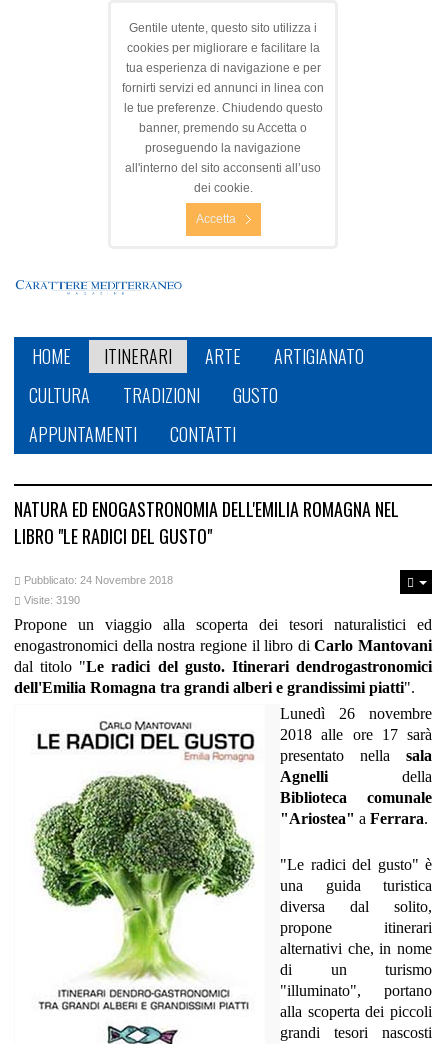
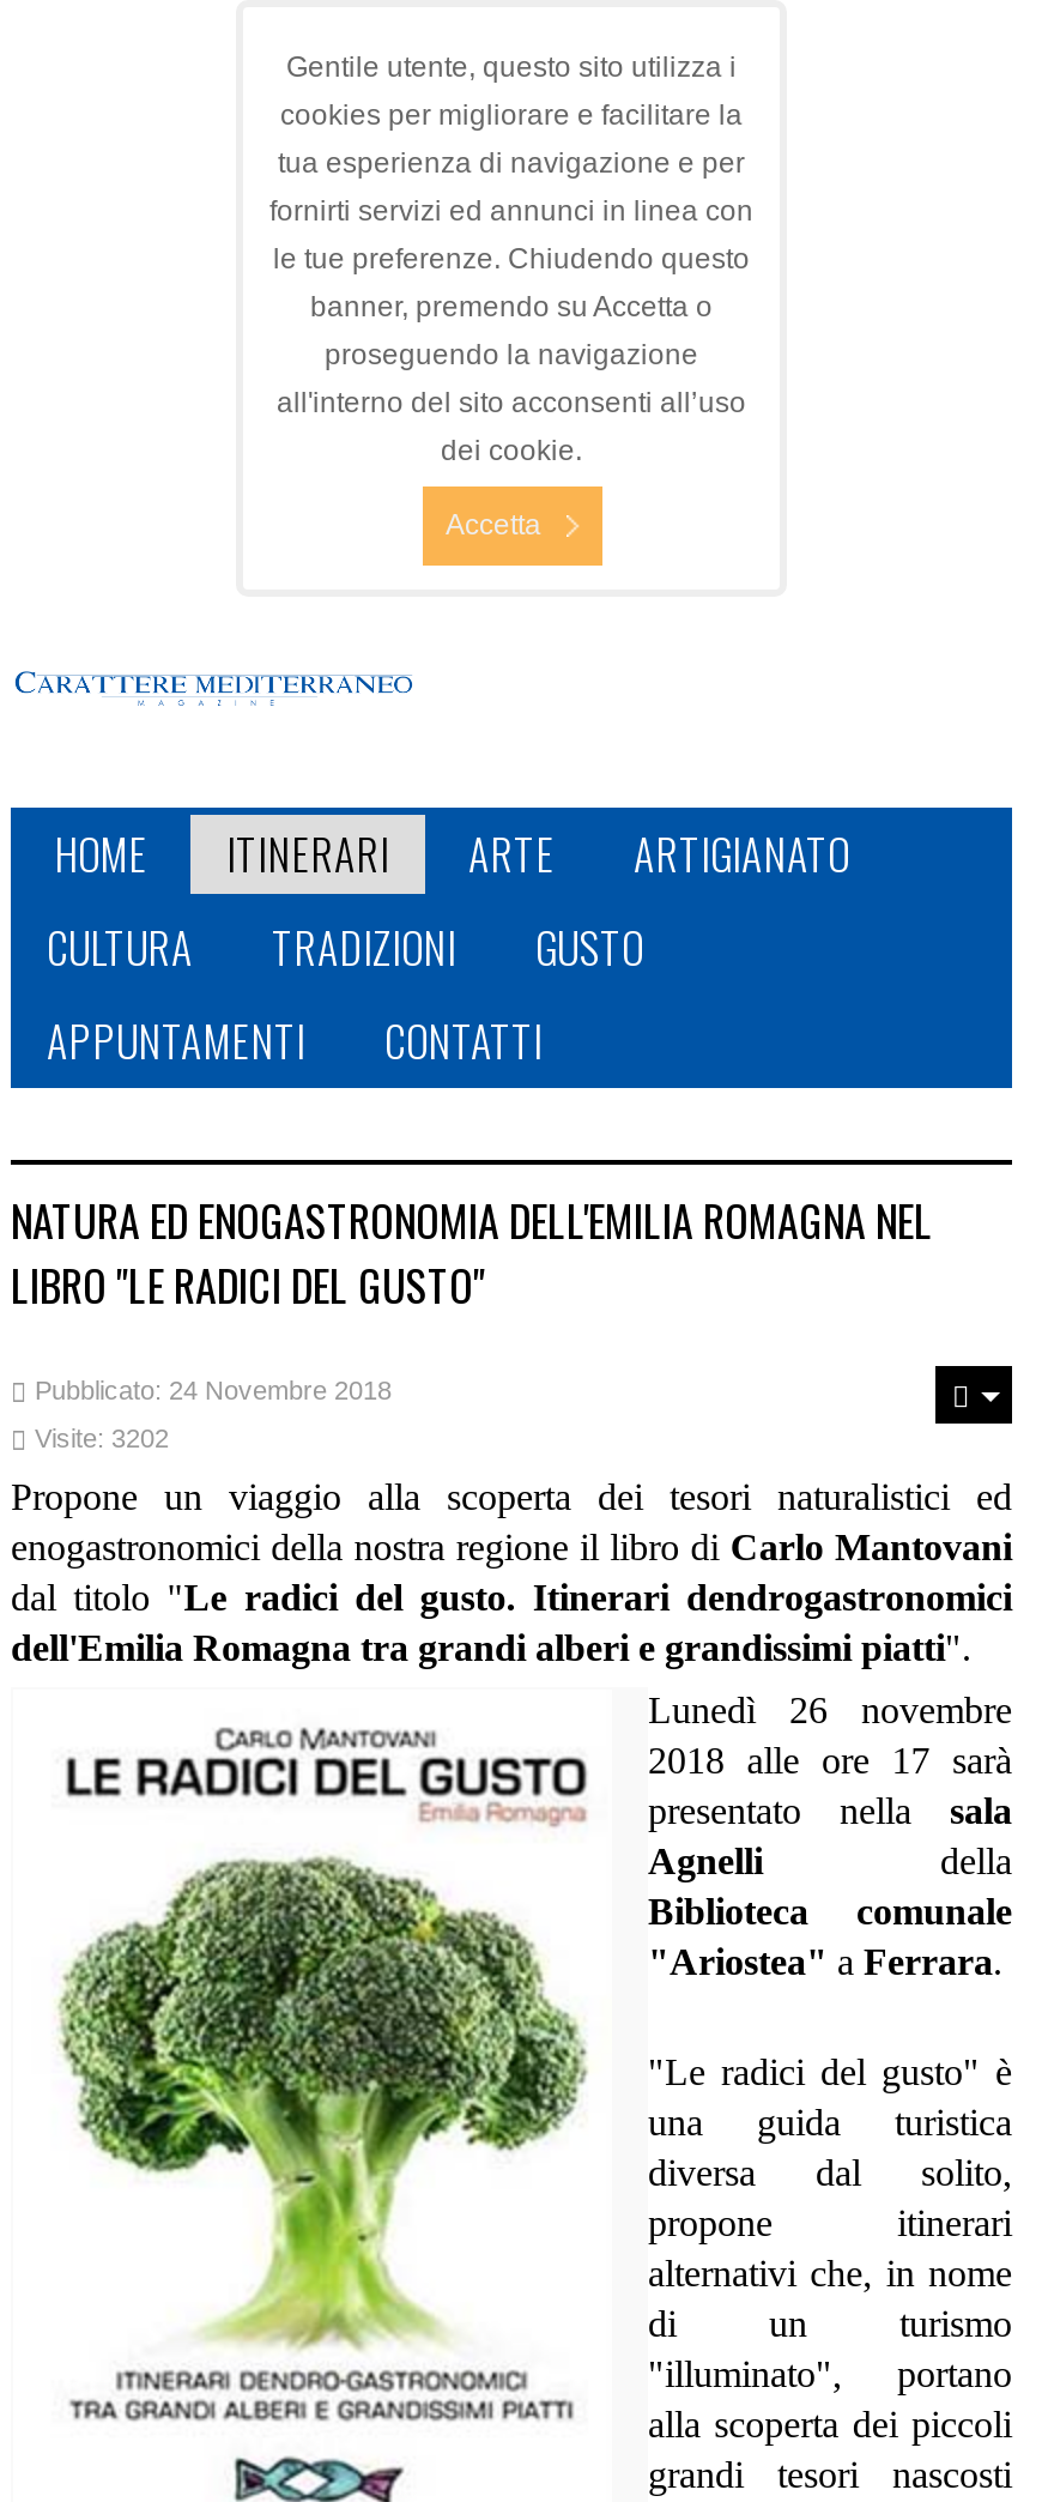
- Visite: 3190
+ Visite: 3202
